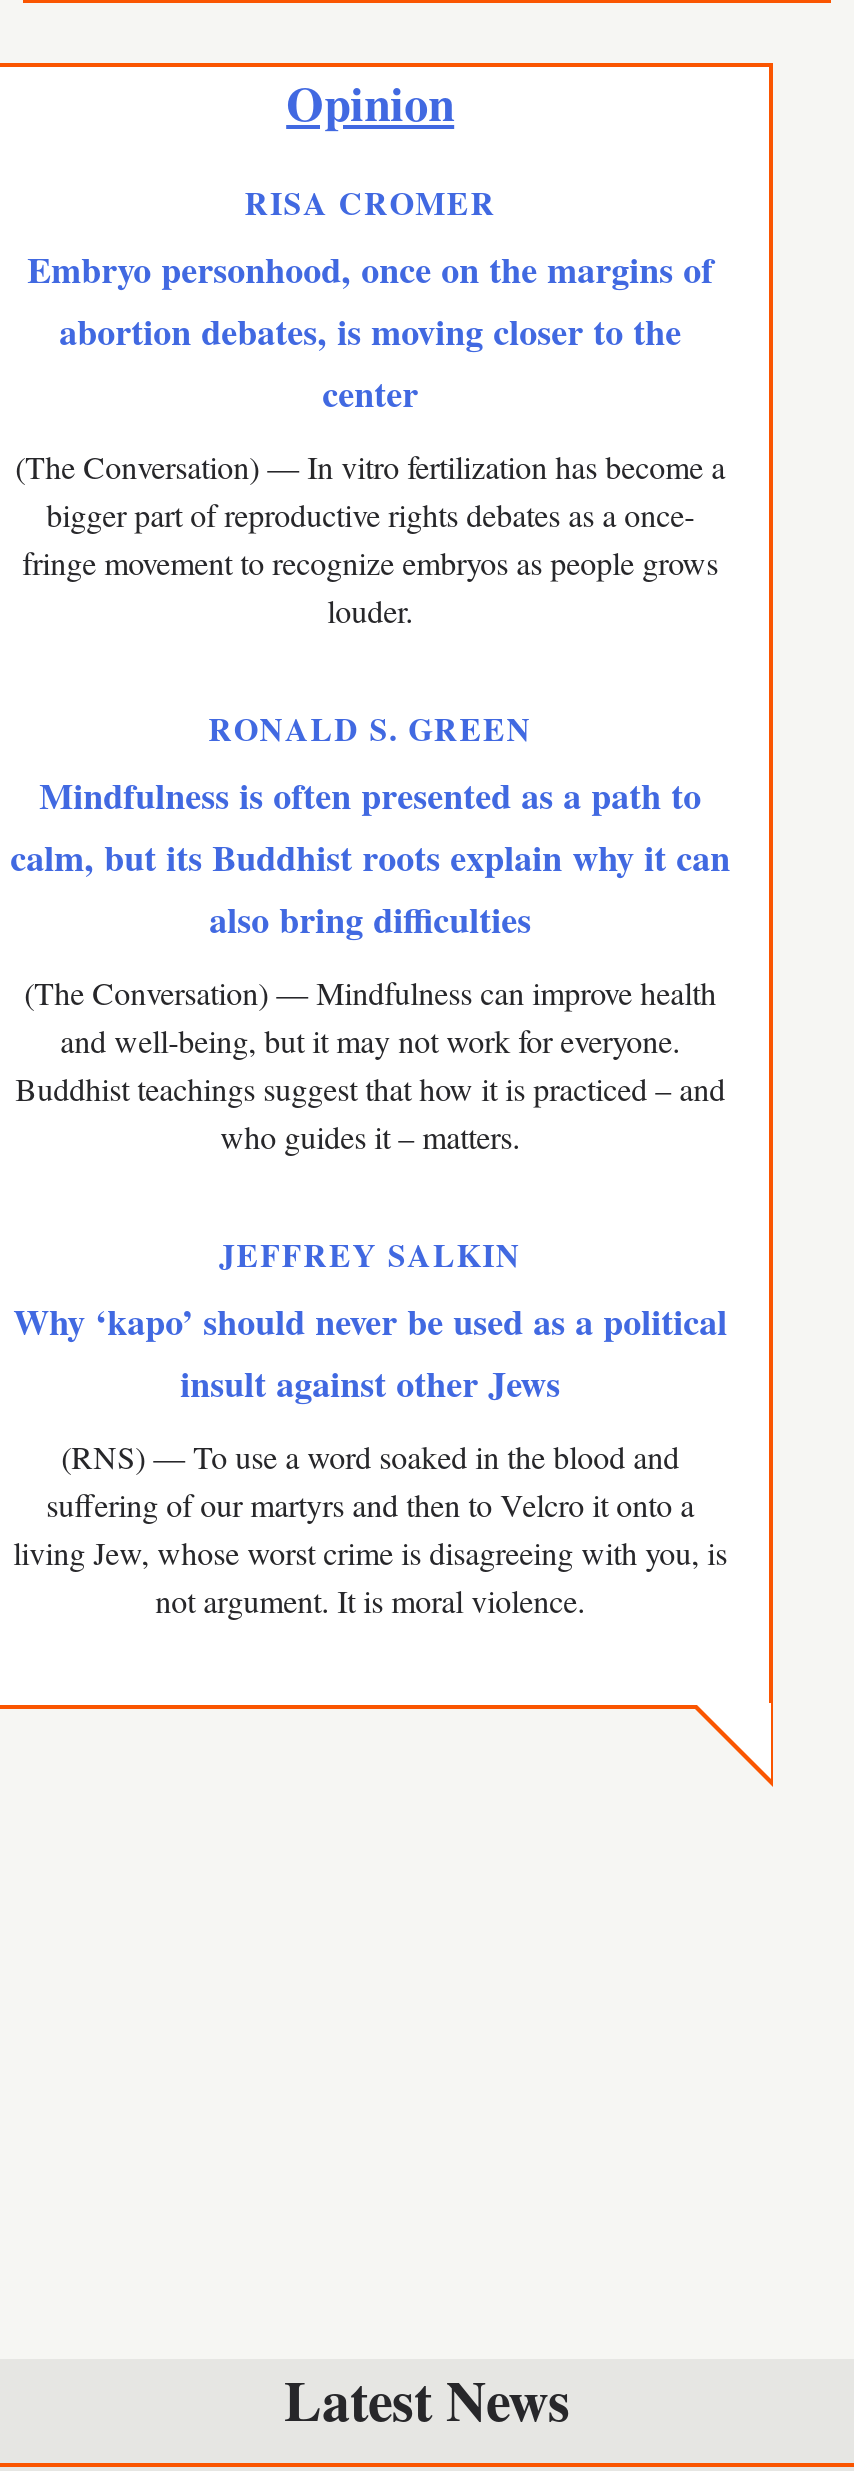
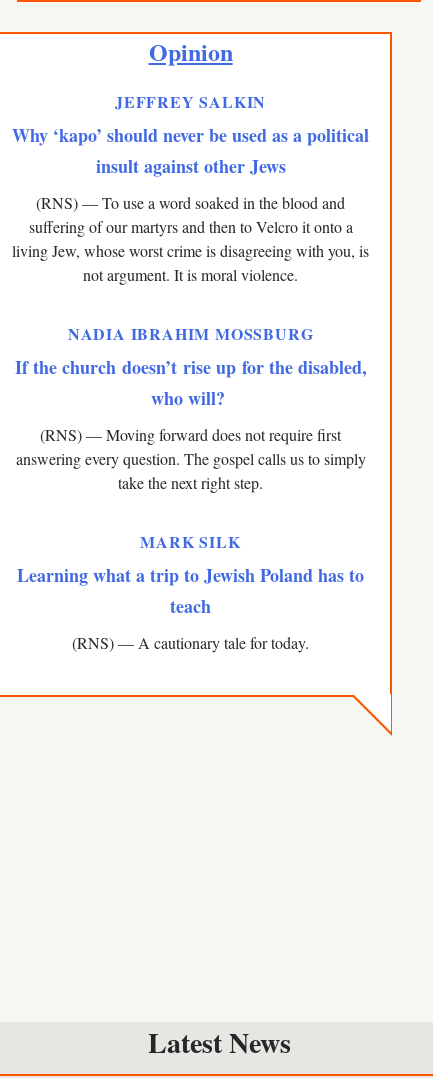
- RISA CROMER
- Embryo personhood, once on the margins of
- abortion debates, is moving closer to the
- center
- (The Conversation) — In vitro fertilization has become a
- bigger part of reproductive rights debates as a once-
- fringe movement to recognize embryos as people grows
- louder.
- RONALD S. GREEN
- Mindfulness is often presented as a path to
- calm, but its Buddhist roots explain why it can
- also bring difficulties
- (The Conversation) — Mindfulness can improve health
- and well-being, but it may not work for everyone.
- Buddhist teachings suggest that how it is practiced – and
- who guides it – matters.

moved up: JEFFREY SALKIN | Why ‘kapo’ should never be used as a political | insult against other Jews | (RNS) — To use a word soaked in the blood and | suffering of our martyrs and then to Velcro it onto a | living Jew, whose worst crime is disagreeing with you, is | not argument. It is moral violence.

+ NADIA IBRAHIM MOSSBURG
+ If the church doesn’t rise up for the disabled,
+ who will?
+ (RNS) — Moving forward does not require first
+ answering every question. The gospel calls us to simply
+ take the next right step.
+ MARK SILK
+ Learning what a trip to Jewish Poland has to
+ teach
+ (RNS) — A cautionary tale for today.
